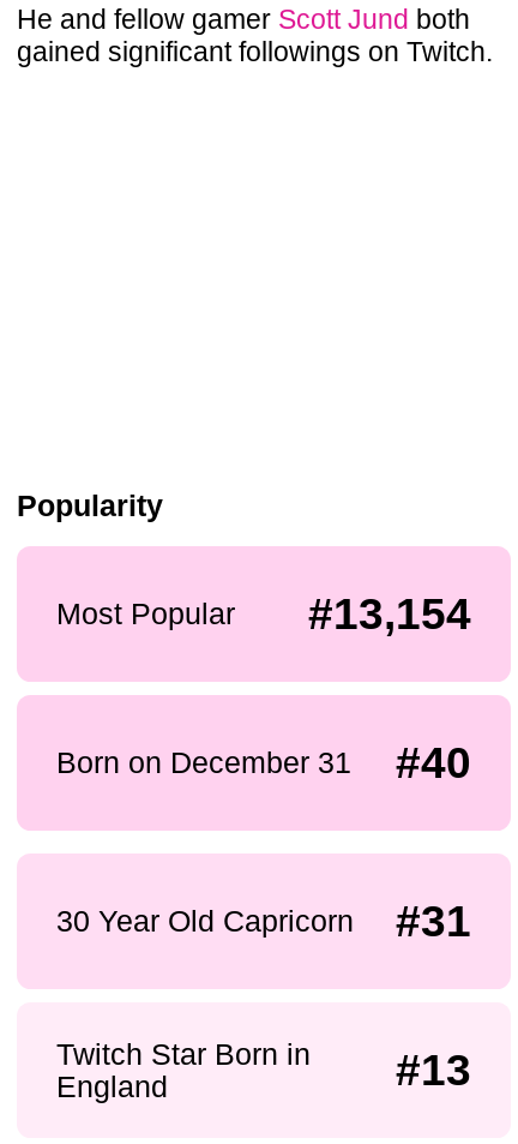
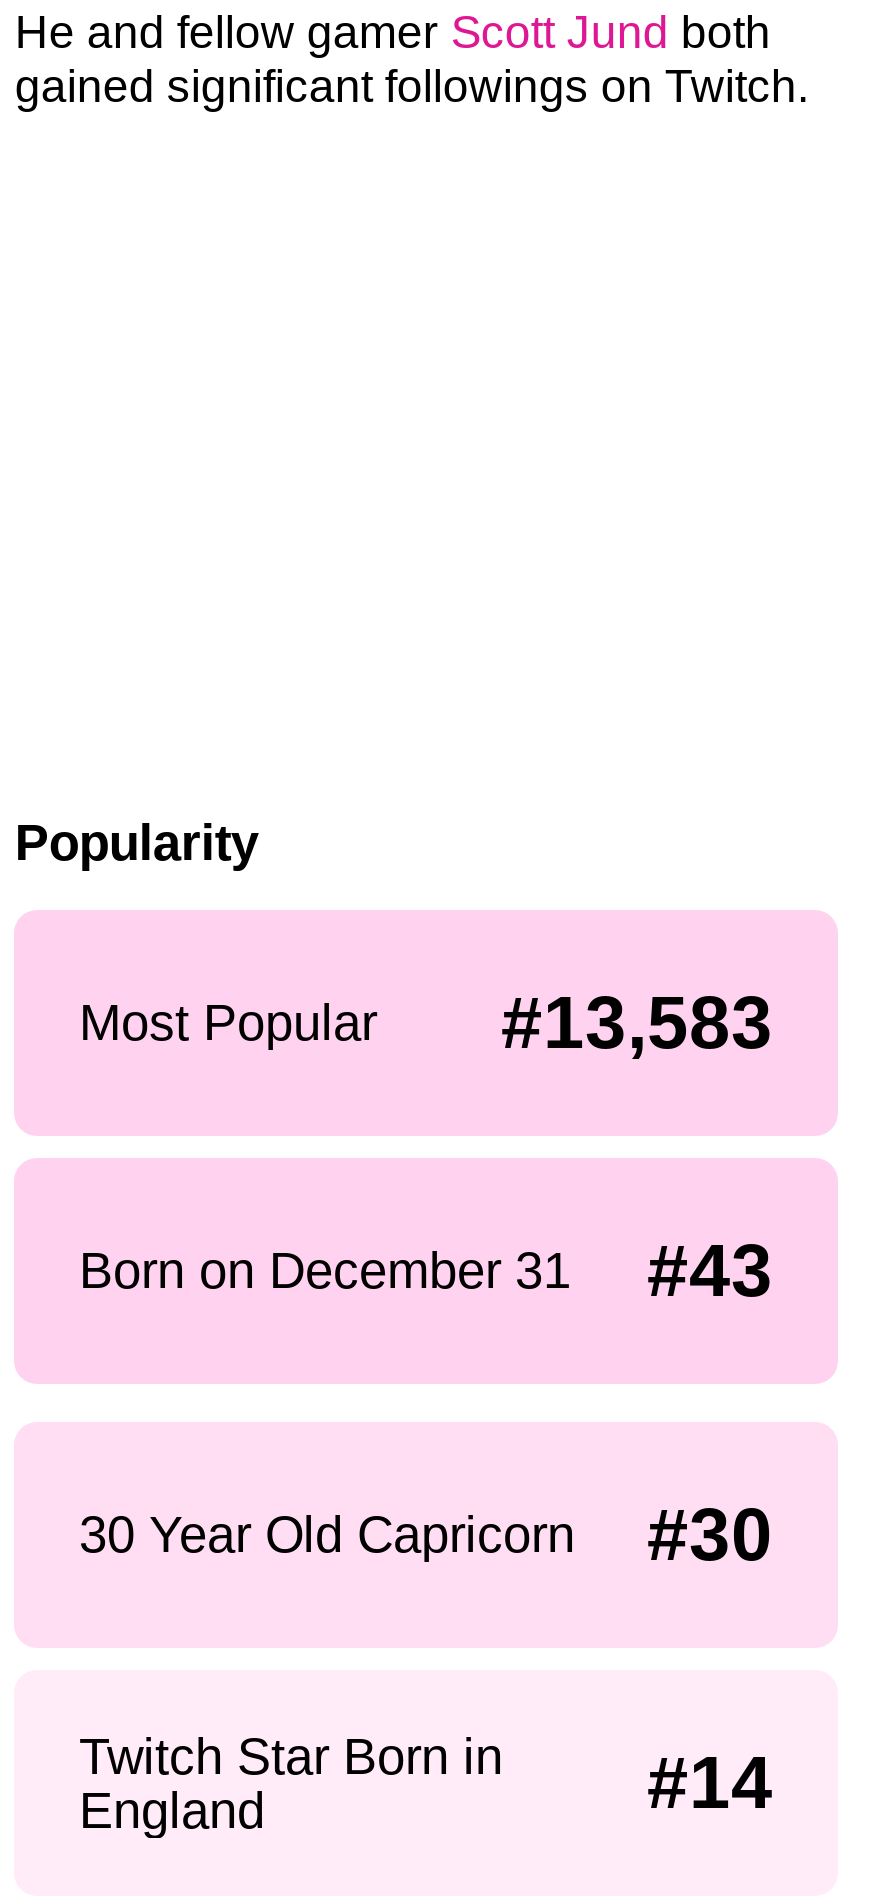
- #13,154
+ #13,583

- Born on December 31 #40
+ Born on December 31 #43

- 30 Year Old Capricorn #31
+ 30 Year Old Capricorn #30

- #13
+ #14
